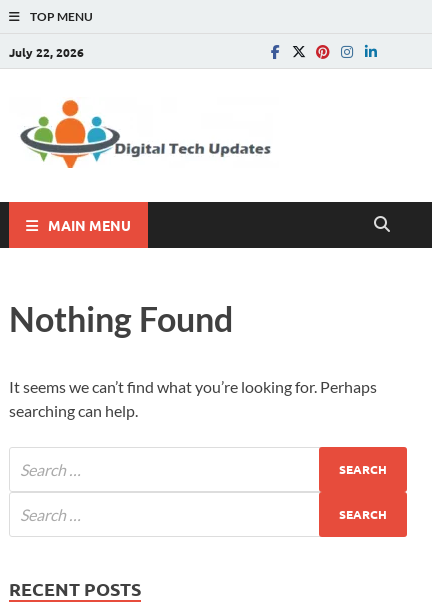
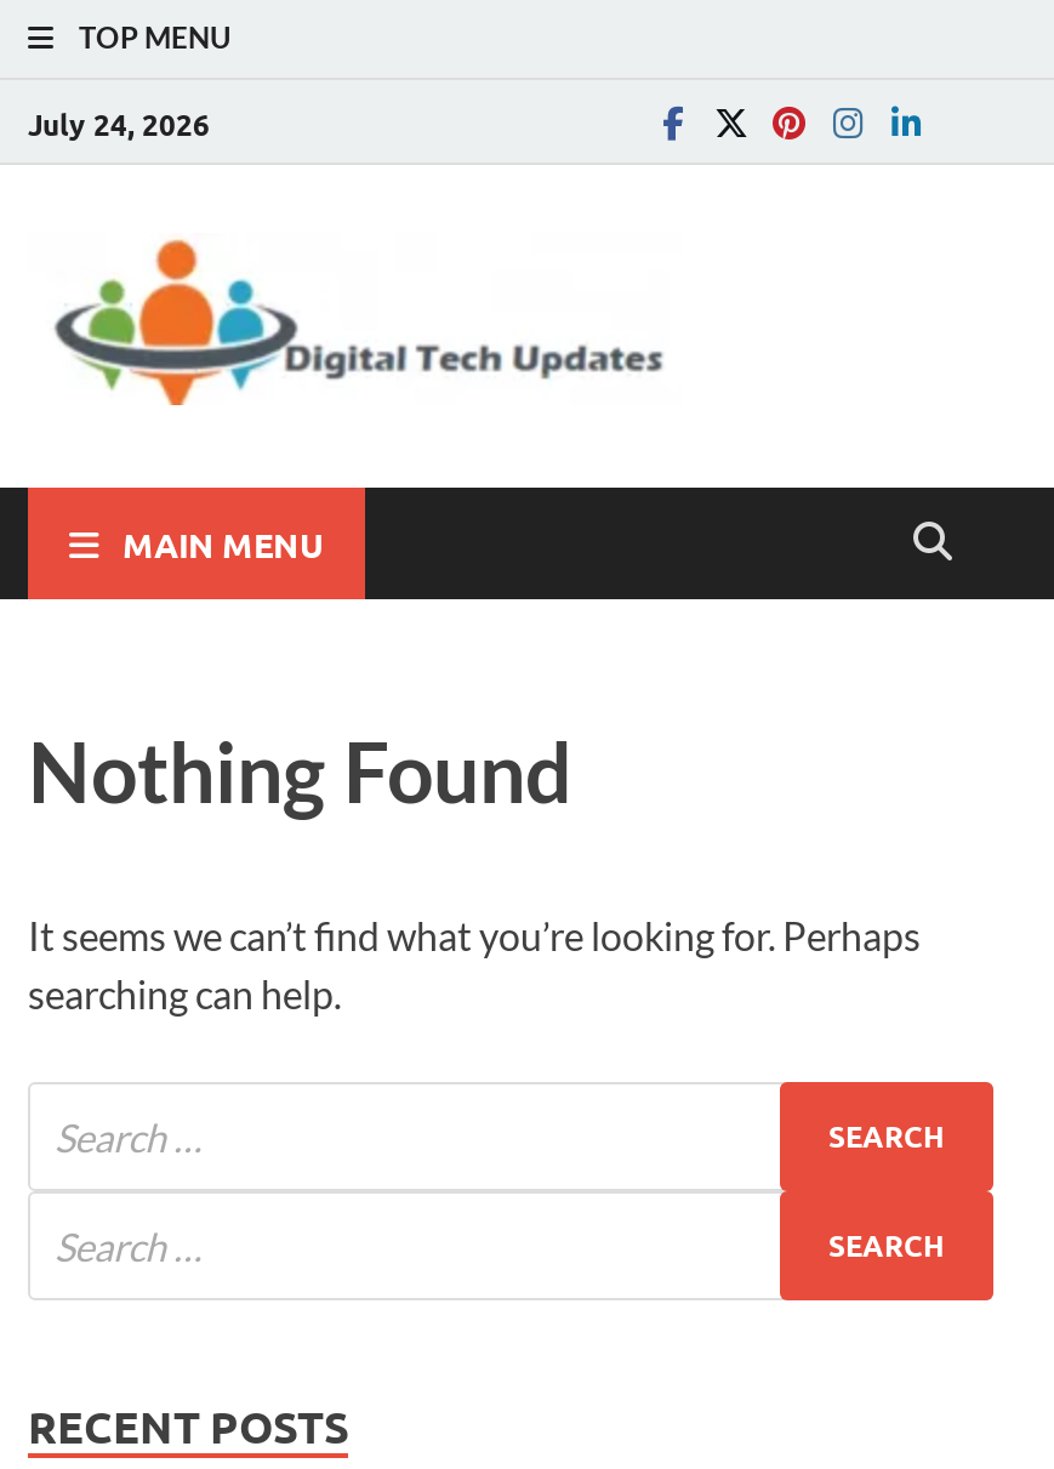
- July 22, 2026
+ July 24, 2026
